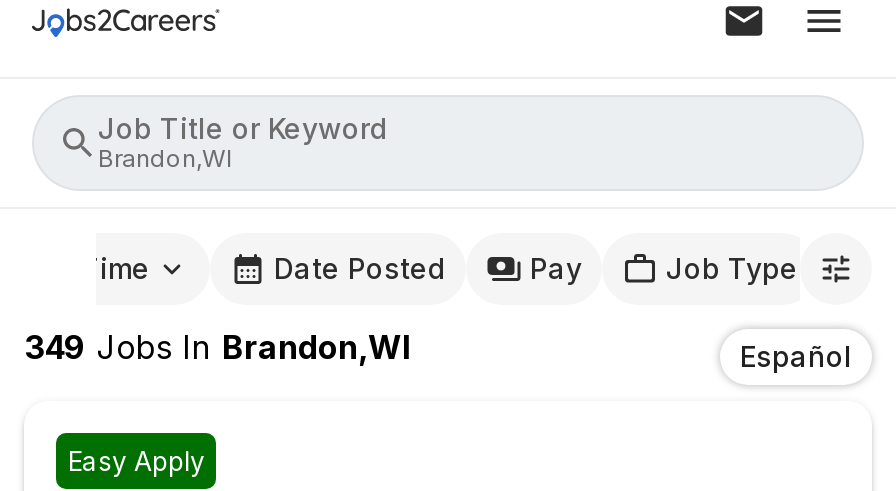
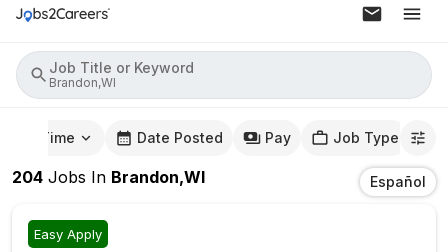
- 349 Jobs In Brandon,WI
+ 204 Jobs In Brandon,WI
